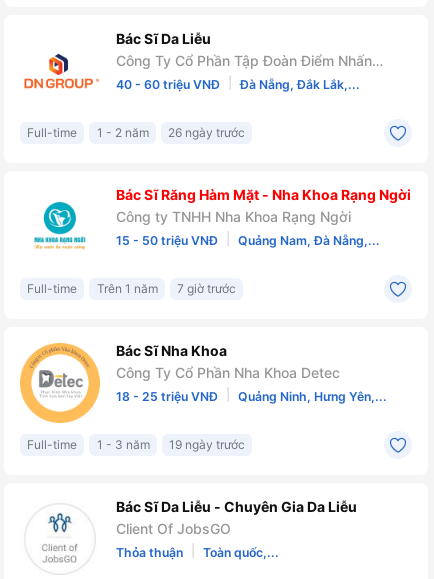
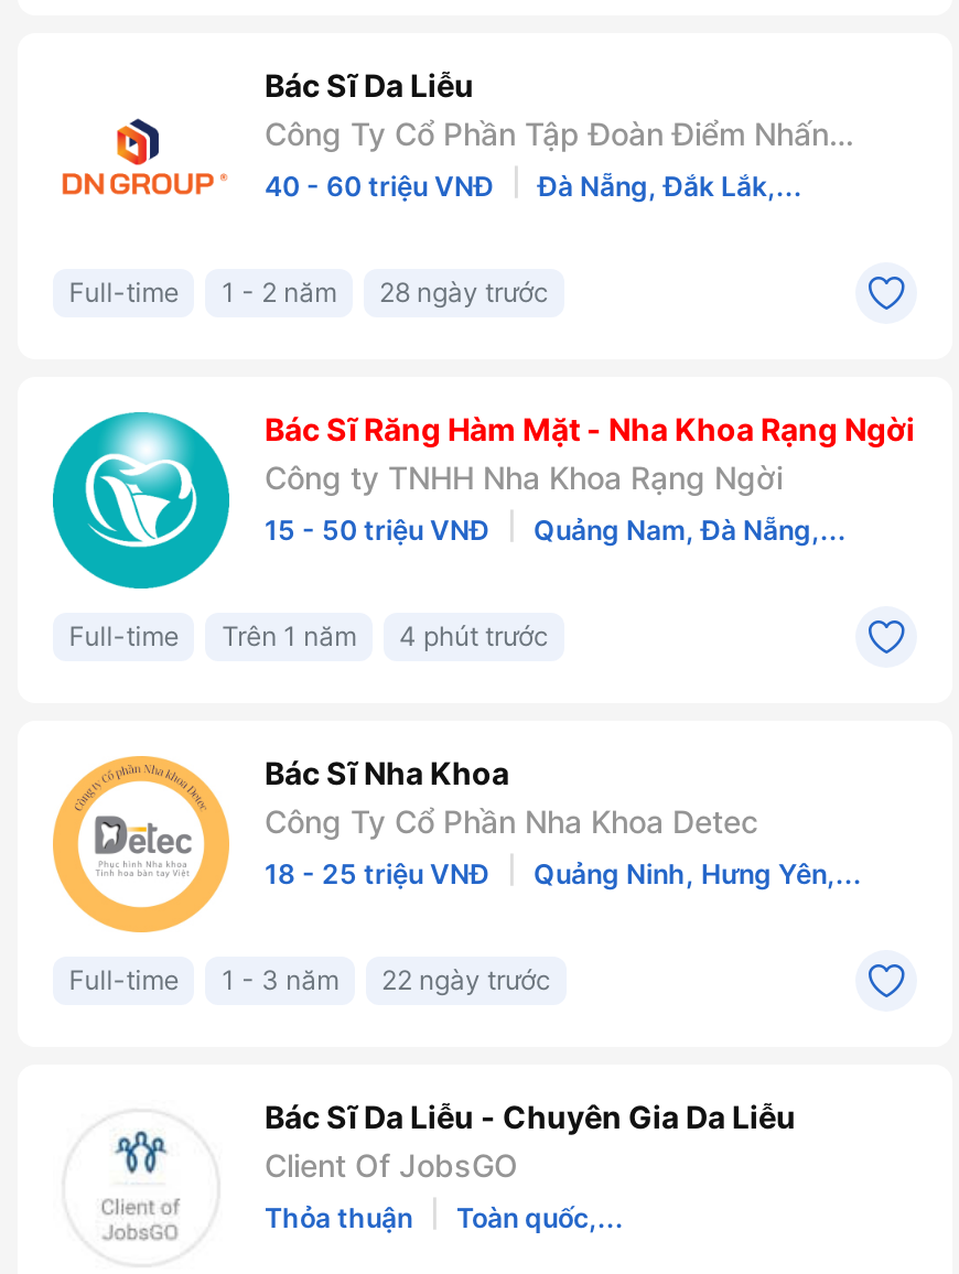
- Full-time 1 - 2 năm 26 ngày trước
+ Full-time 1 - 2 năm 28 ngày trước

- [image]
- Full-time Trên 1 năm 7 giờ trước
+ [image]
+ Full-time Trên 1 năm 4 phút trước

- Full-time 1 - 3 năm 19 ngày trước
+ Full-time 1 - 3 năm 22 ngày trước
